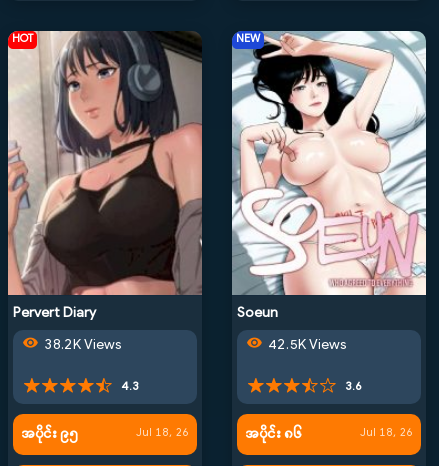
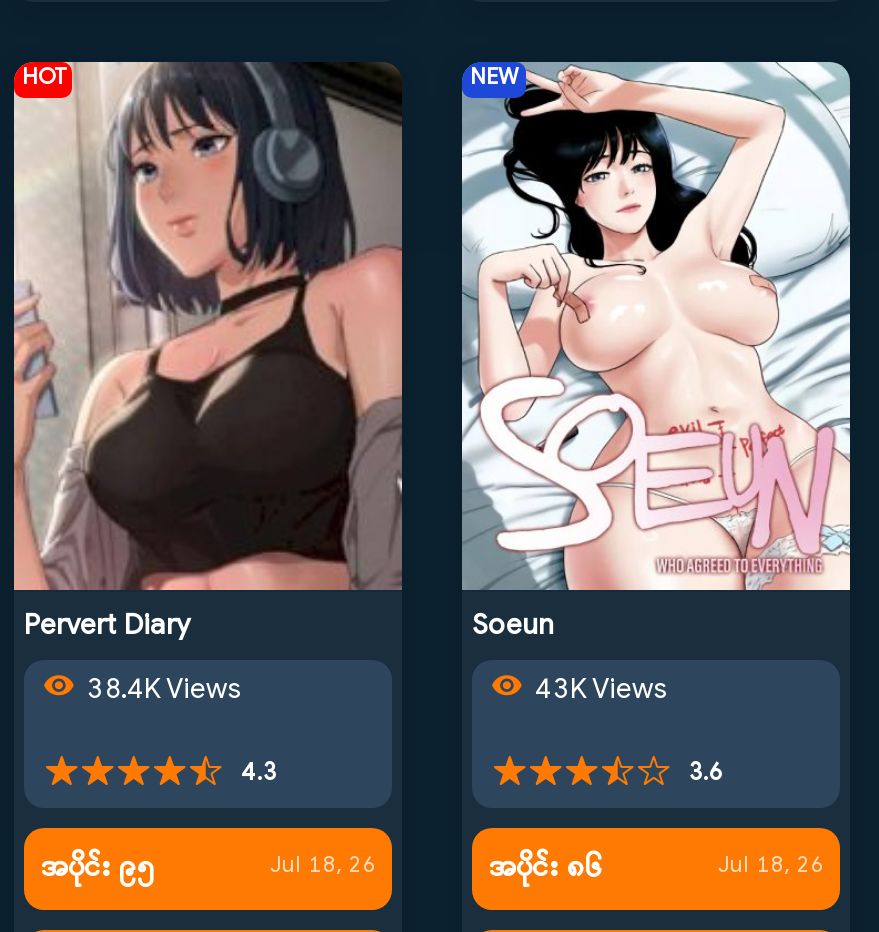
- 38.2K Views
+ 38.4K Views

- 42.5K Views
+ 43K Views
